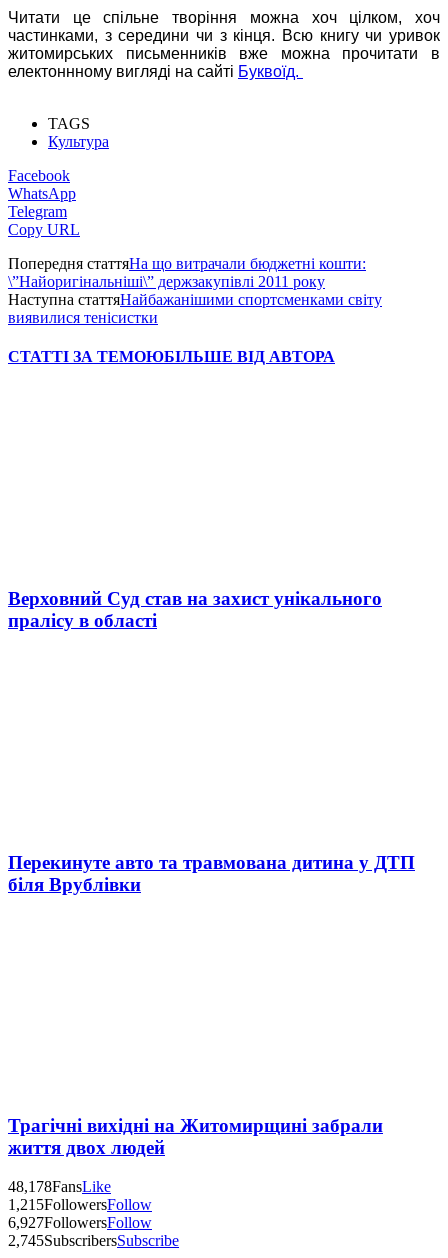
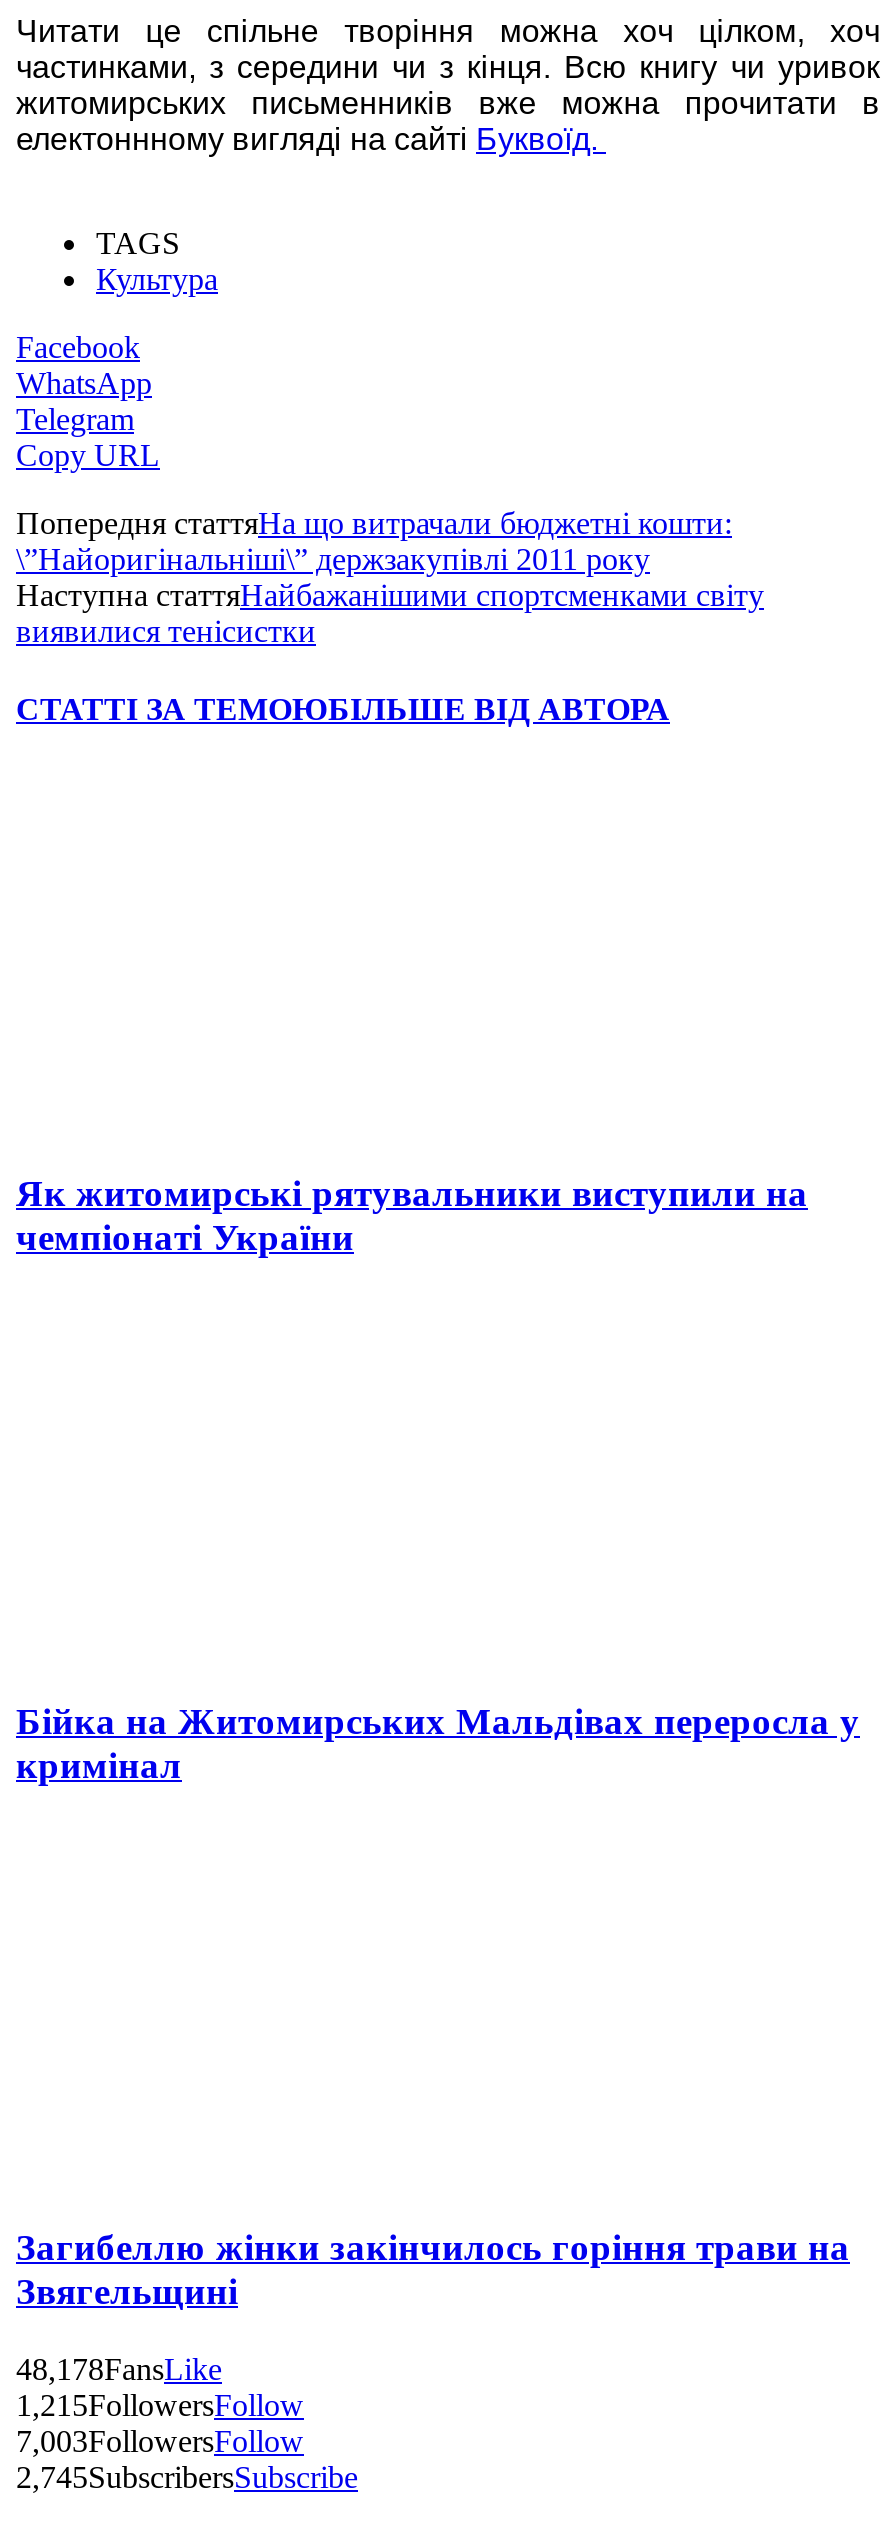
- Верховний Суд став на захист унікального
- пралісу в області
+ Як житомирські рятувальники виступили на
+ чемпіонаті України

- Перекинуте авто та травмована дитина у ДТП
- біля Врублівки
+ Бійка на Житомирських Мальдівах переросла у
+ кримінал

- Трагічні вихідні на Житомирщині забрали
- життя двох людей
+ Загибеллю жінки закінчилось горіння трави на
+ Звягельщині

- 6,927FollowersFollow
+ 7,003FollowersFollow
